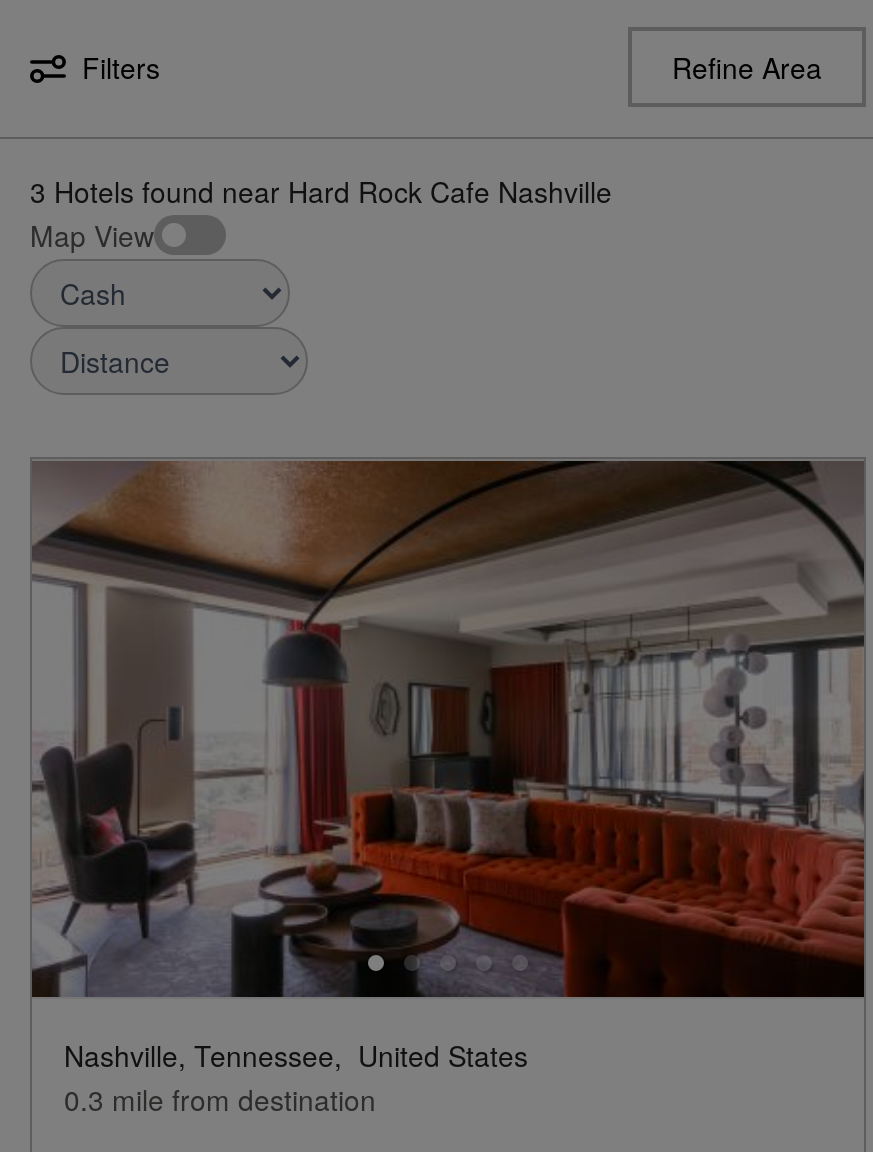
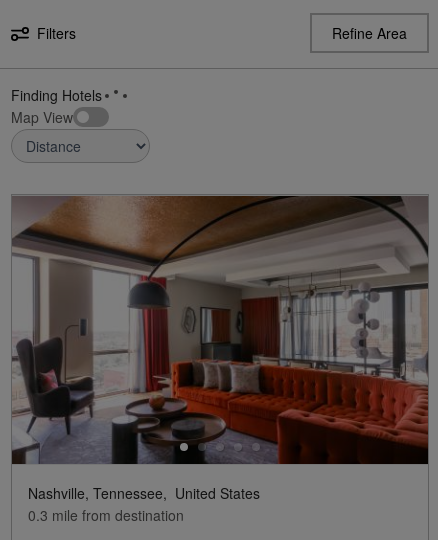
- 3 Hotels found near Hard Rock Cafe Nashville
+ Finding Hotels
